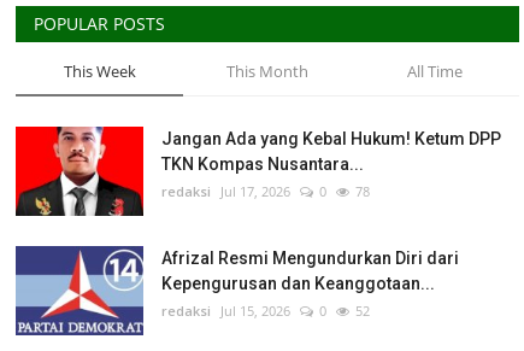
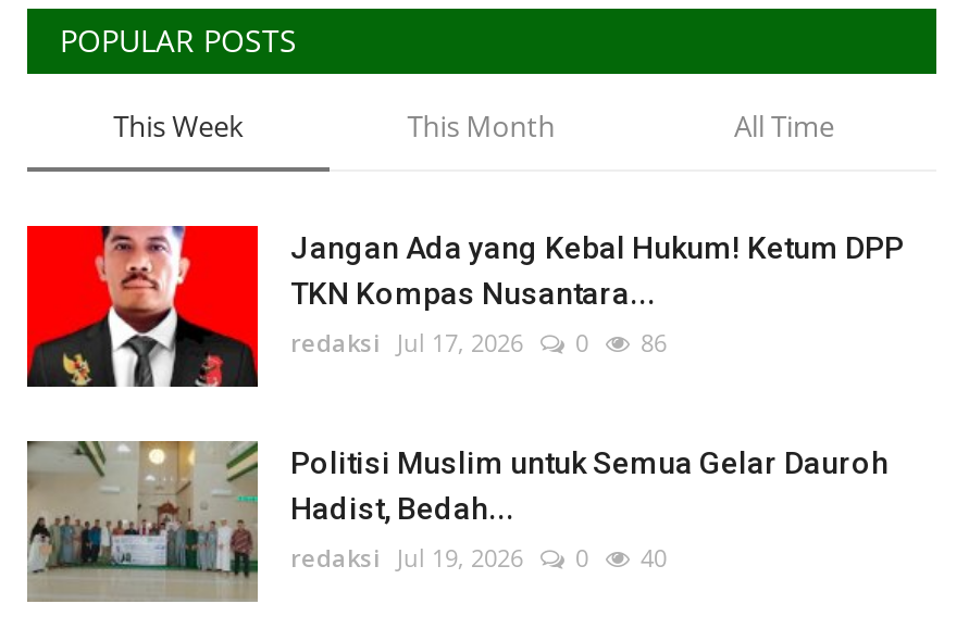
- redaksi Jul 17, 2026 0 78
+ redaksi Jul 17, 2026 0 86

- [image]
- Afrizal Resmi Mengundurkan Diri dari
- Kepengurusan dan Keanggotaan...
- redaksi Jul 15, 2026
+ [image]
+ Politisi Muslim untuk Semua Gelar Dauroh
+ Hadist, Bedah...
+ redaksi Jul 19, 2026

- 52
+ 40
